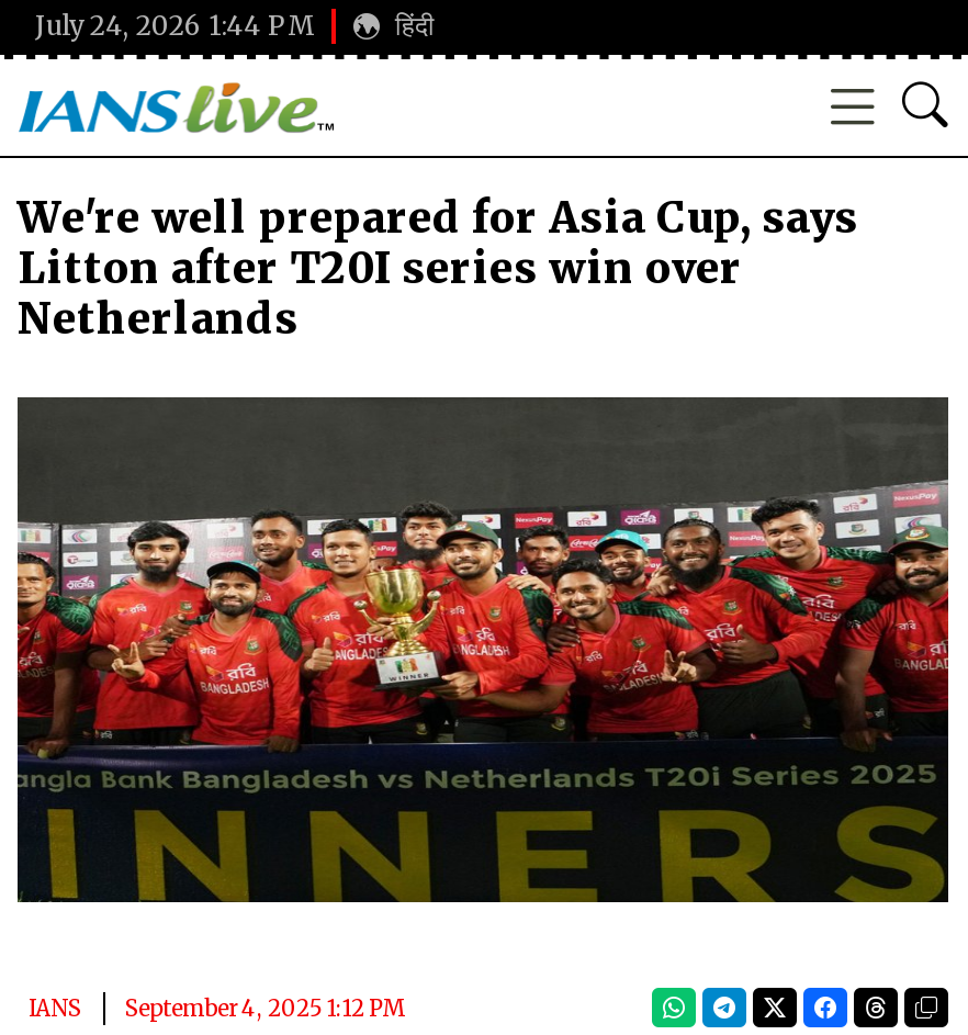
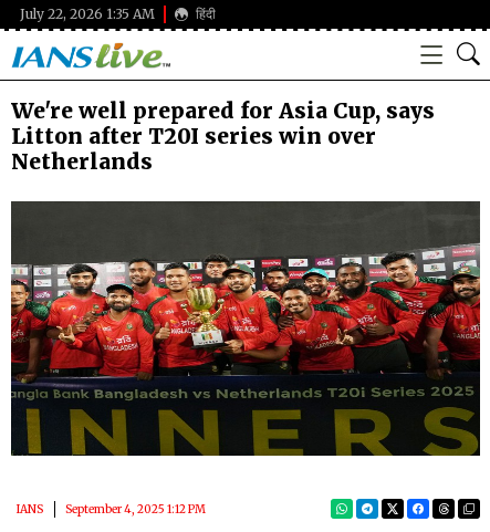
- July 24, 2026 1:44 PM
+ July 22, 2026 1:35 AM
